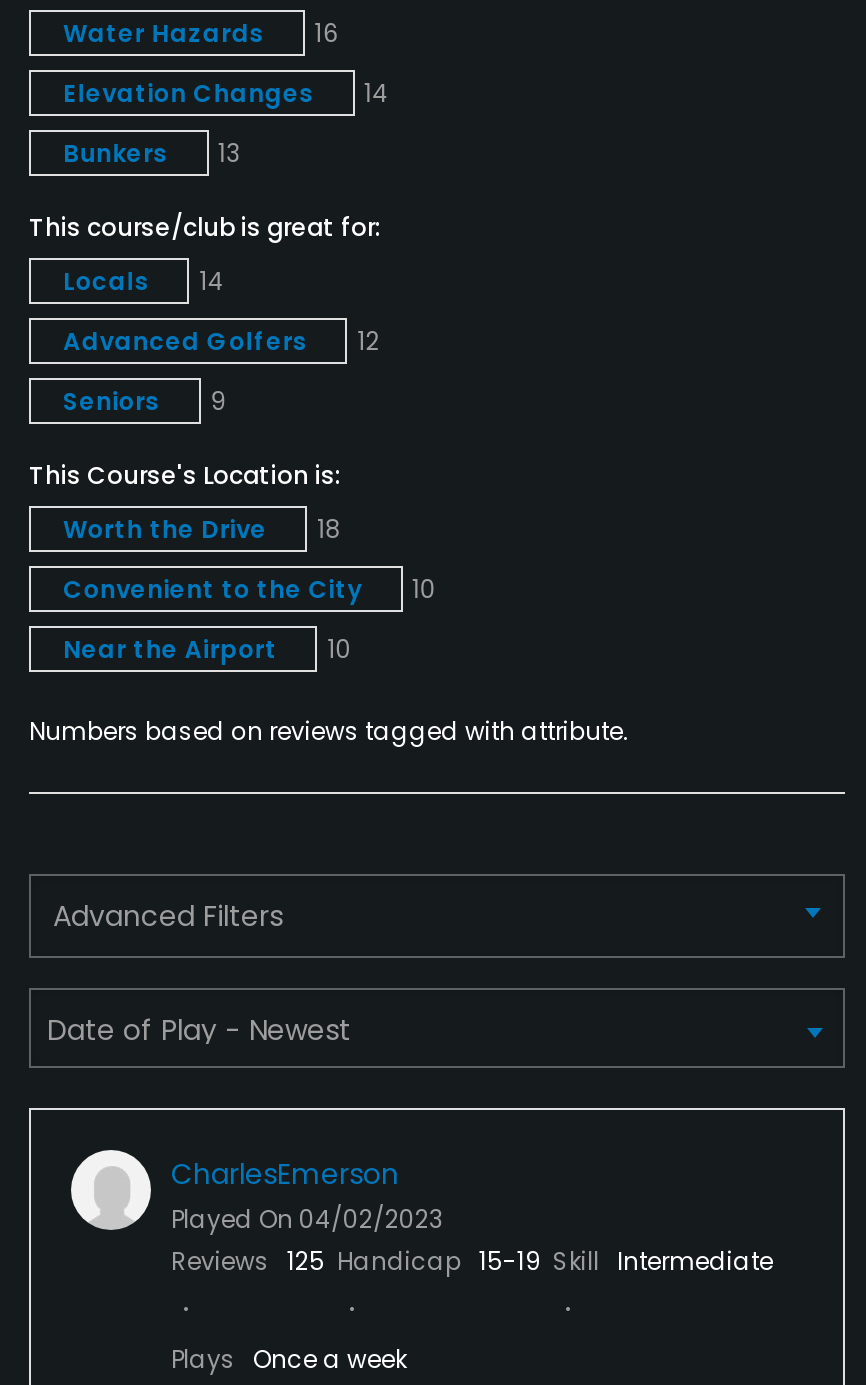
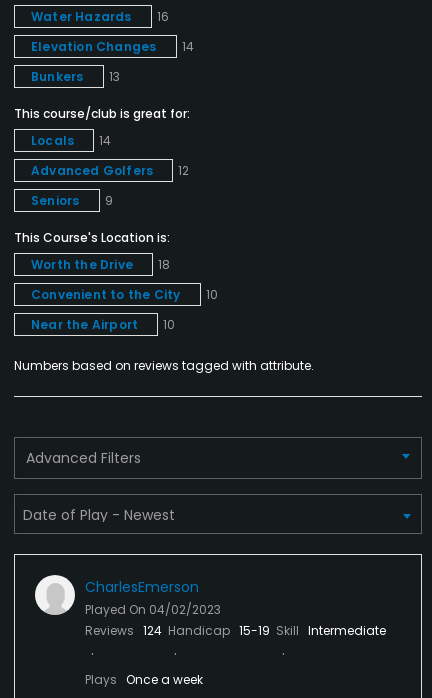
- Reviews 125 Handicap 15-19 Skill Intermediate
+ Reviews 124 Handicap 15-19 Skill Intermediate
